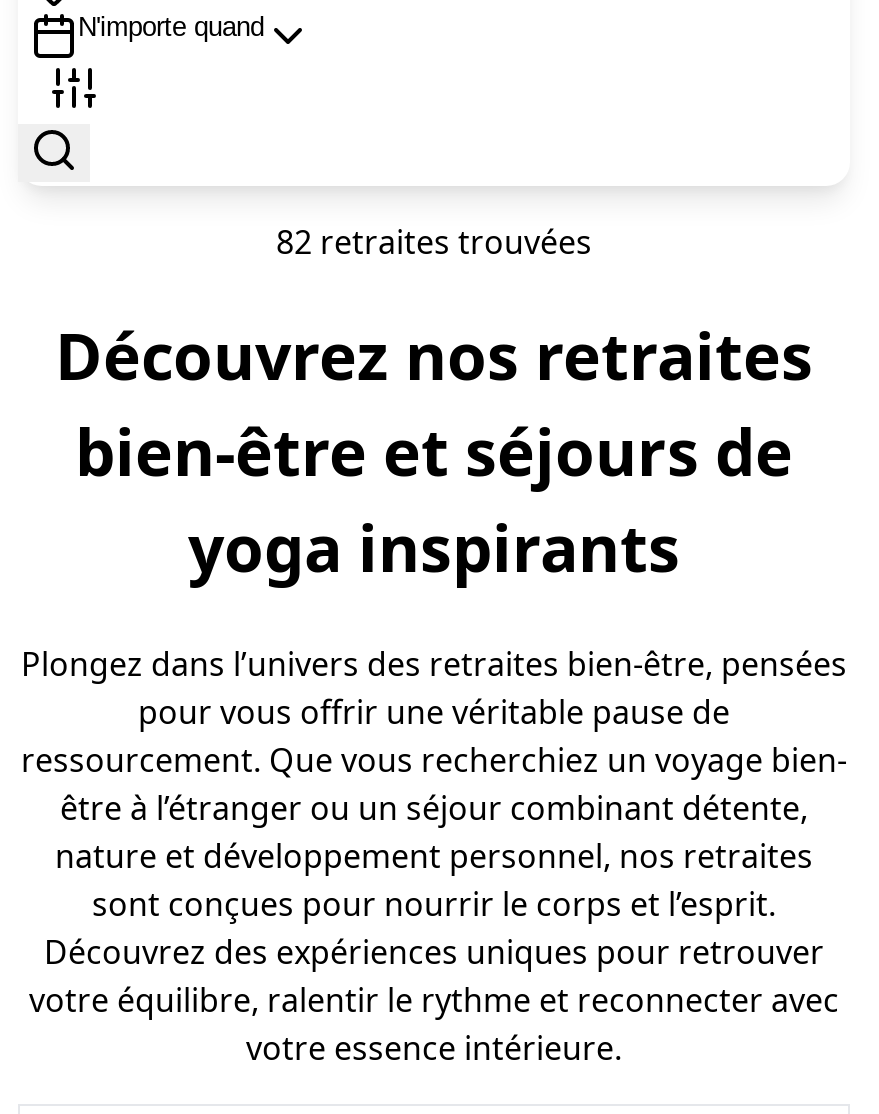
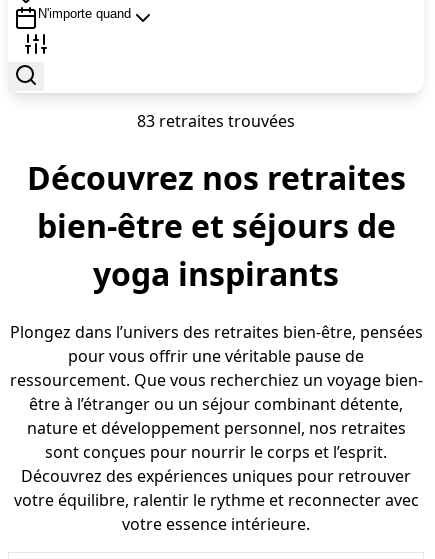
- 82 retraites trouvées
+ 83 retraites trouvées
